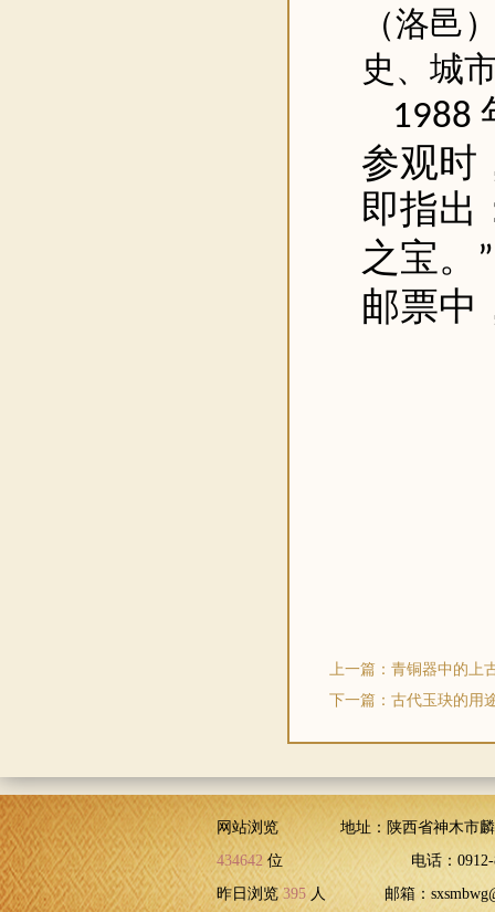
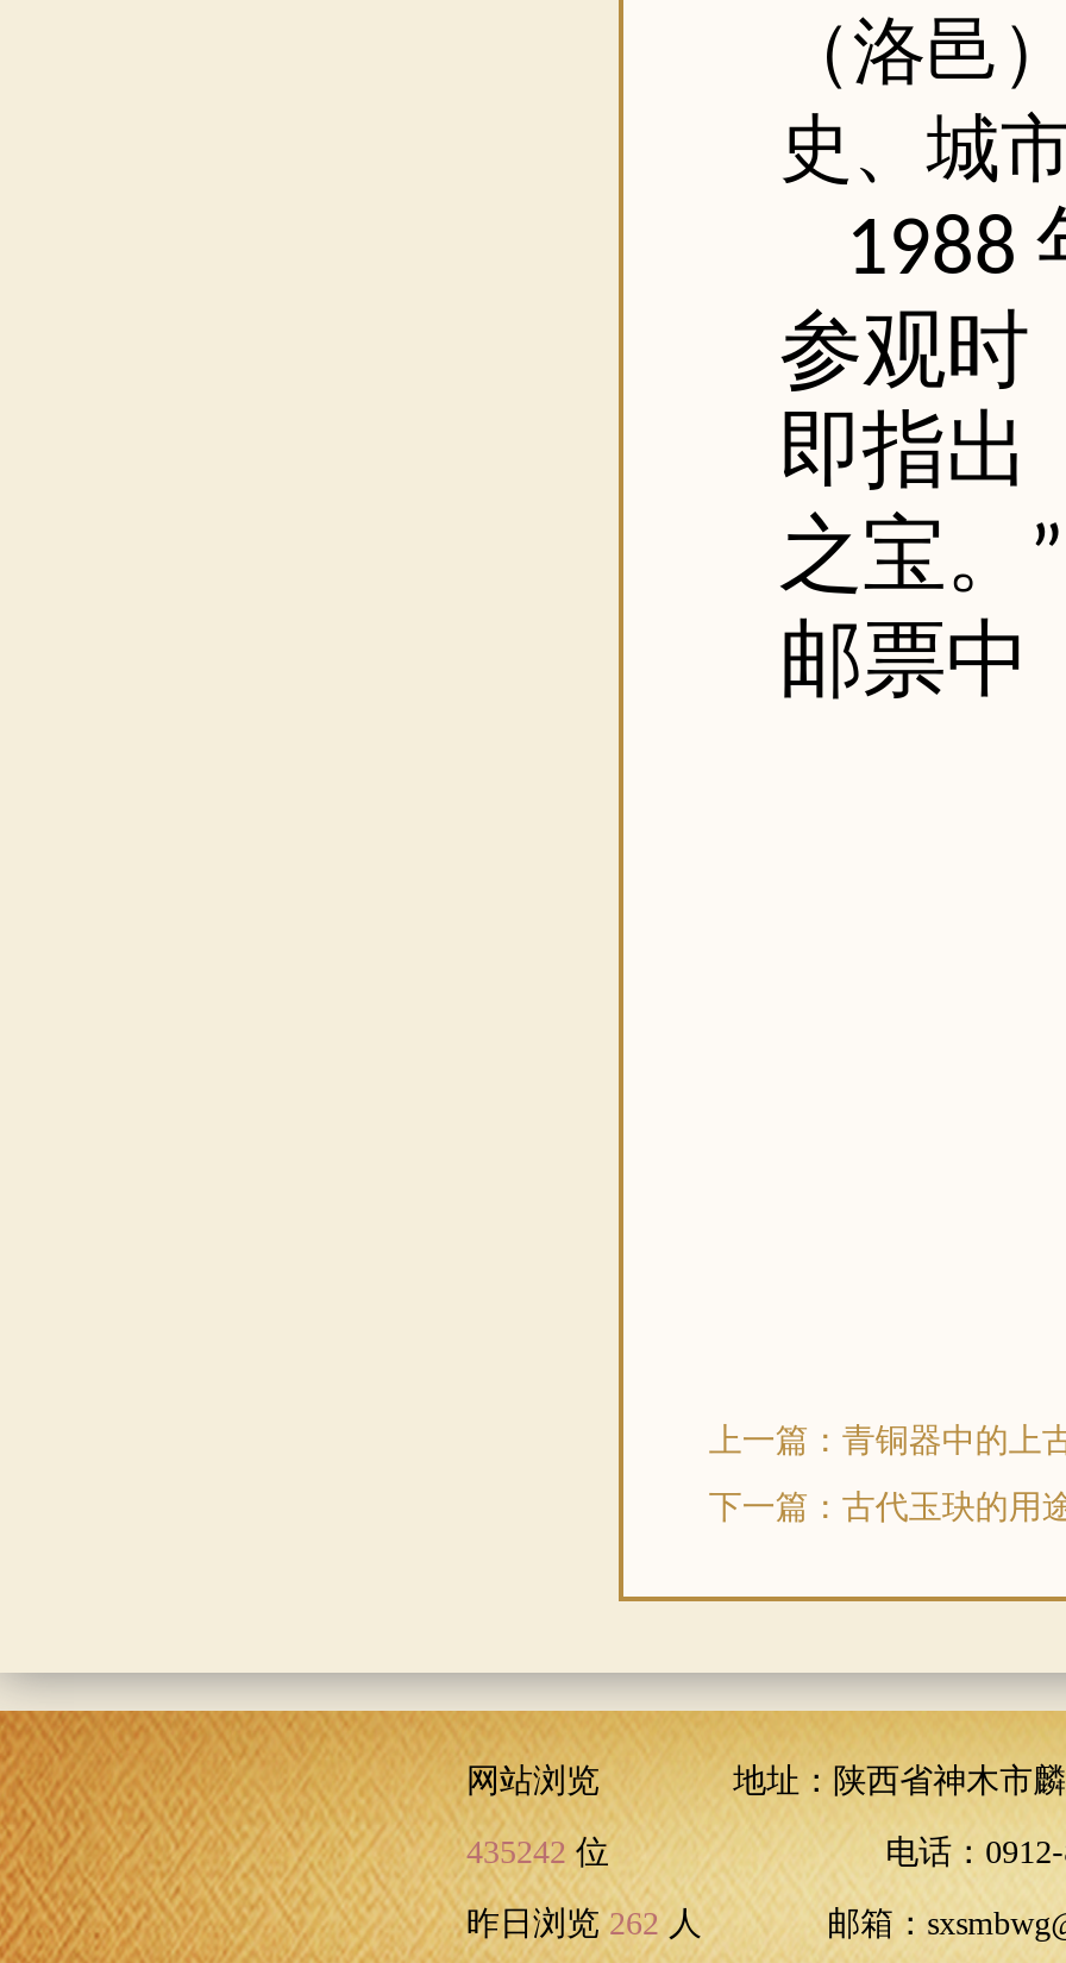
- 434642位
+ 435242位

- 昨日浏览395人
+ 昨日浏览262人
